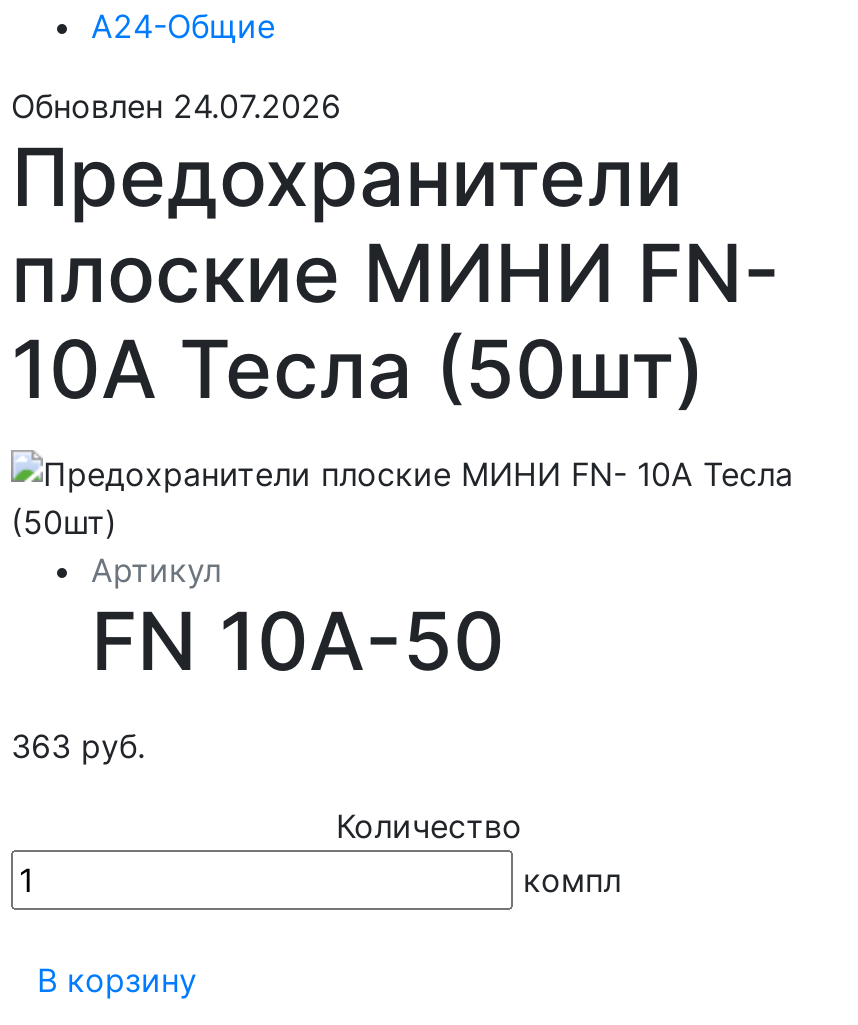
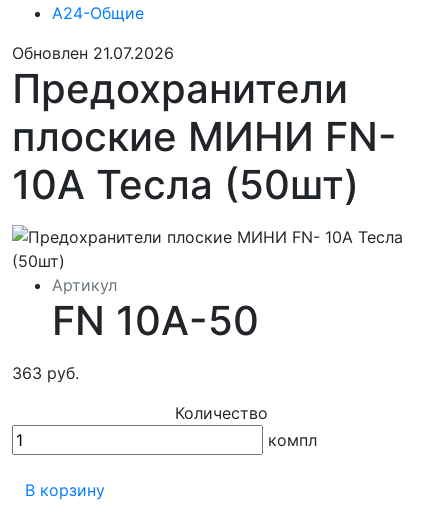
- Обновлен 24.07.2026
+ Обновлен 21.07.2026
